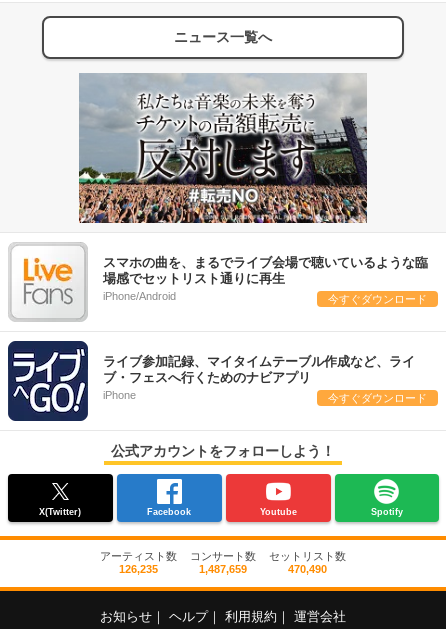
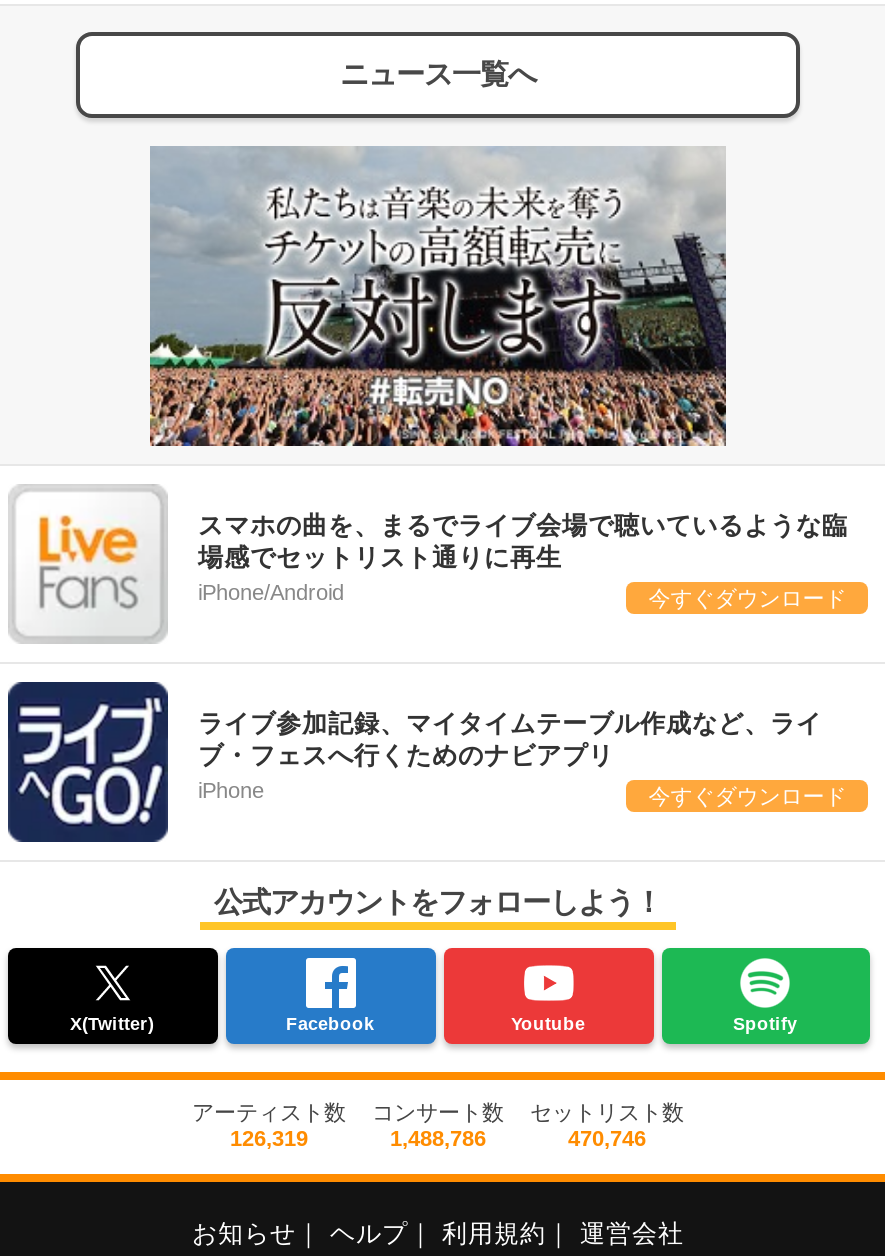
- 126,235
+ 126,319

- 1,487,659
+ 1,488,786

- 470,490
+ 470,746
